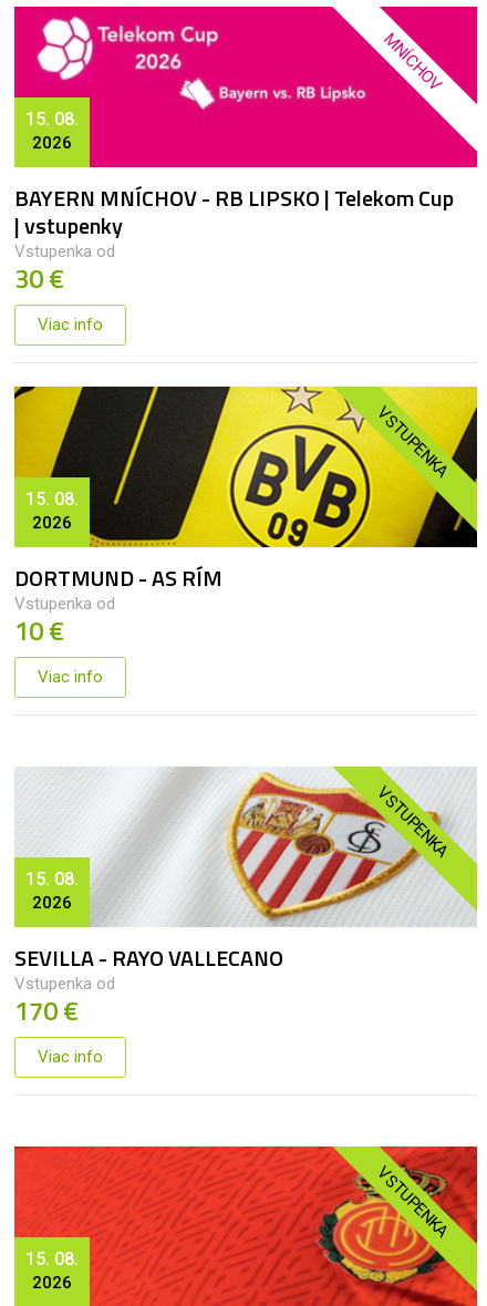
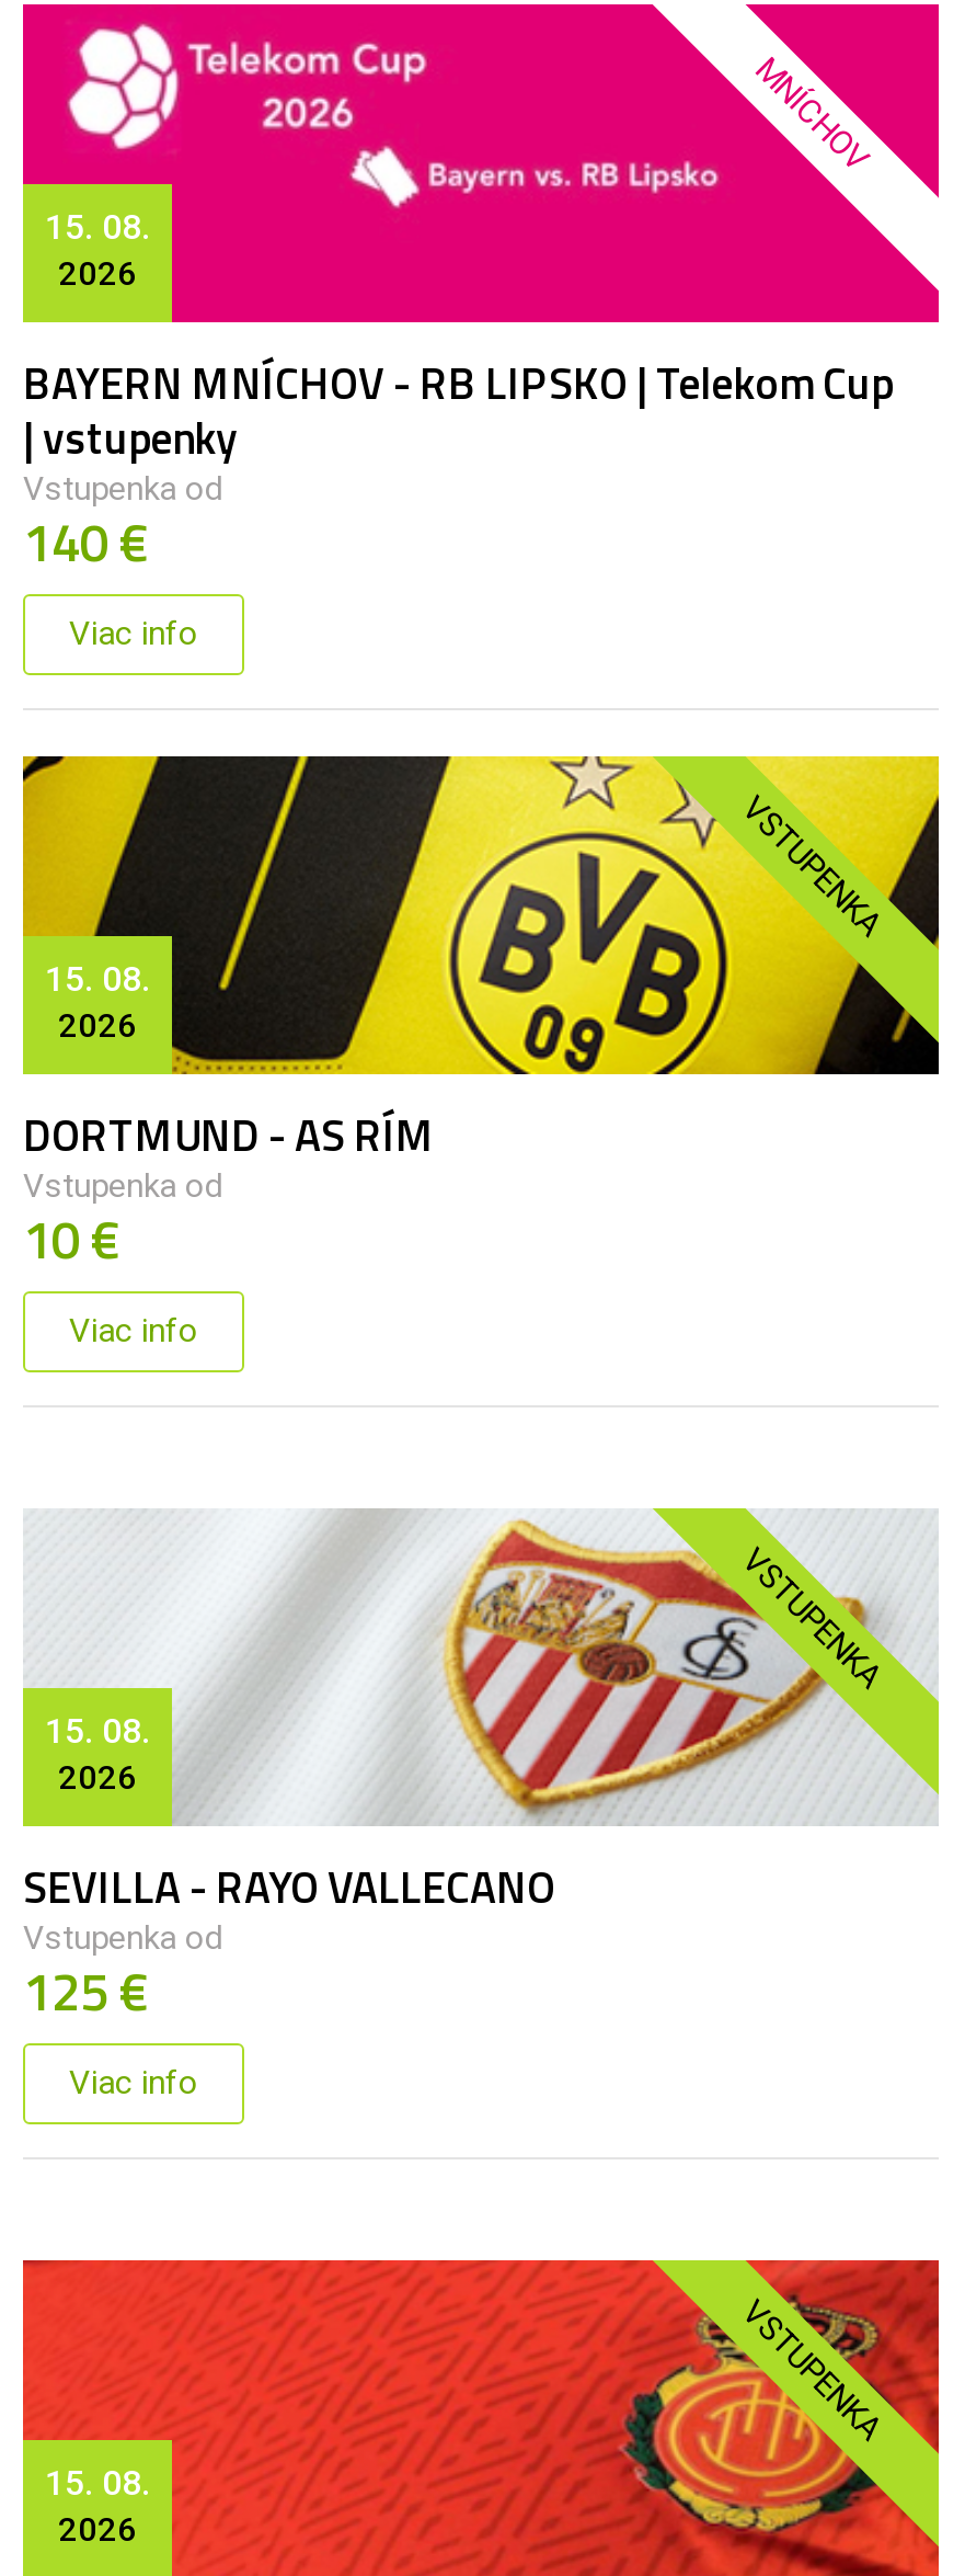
- 30 €
+ 140 €

- 170 €
+ 125 €
